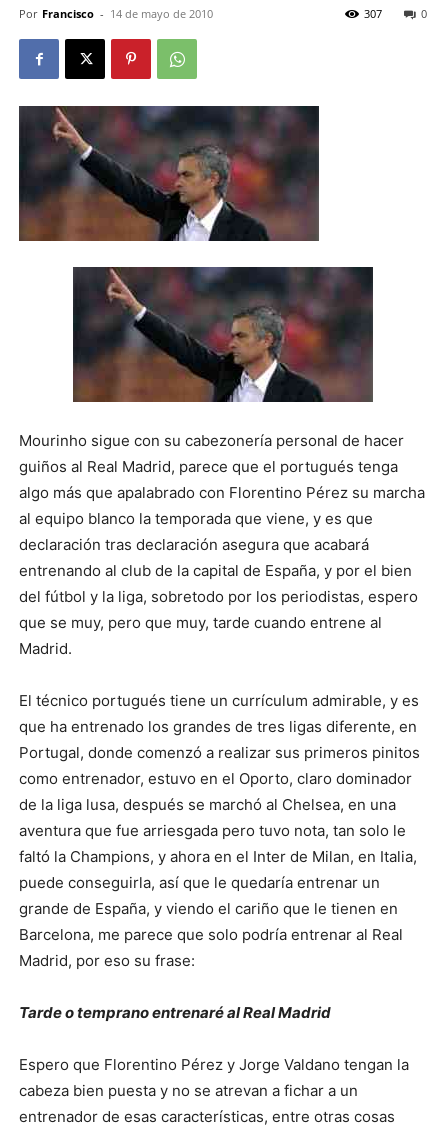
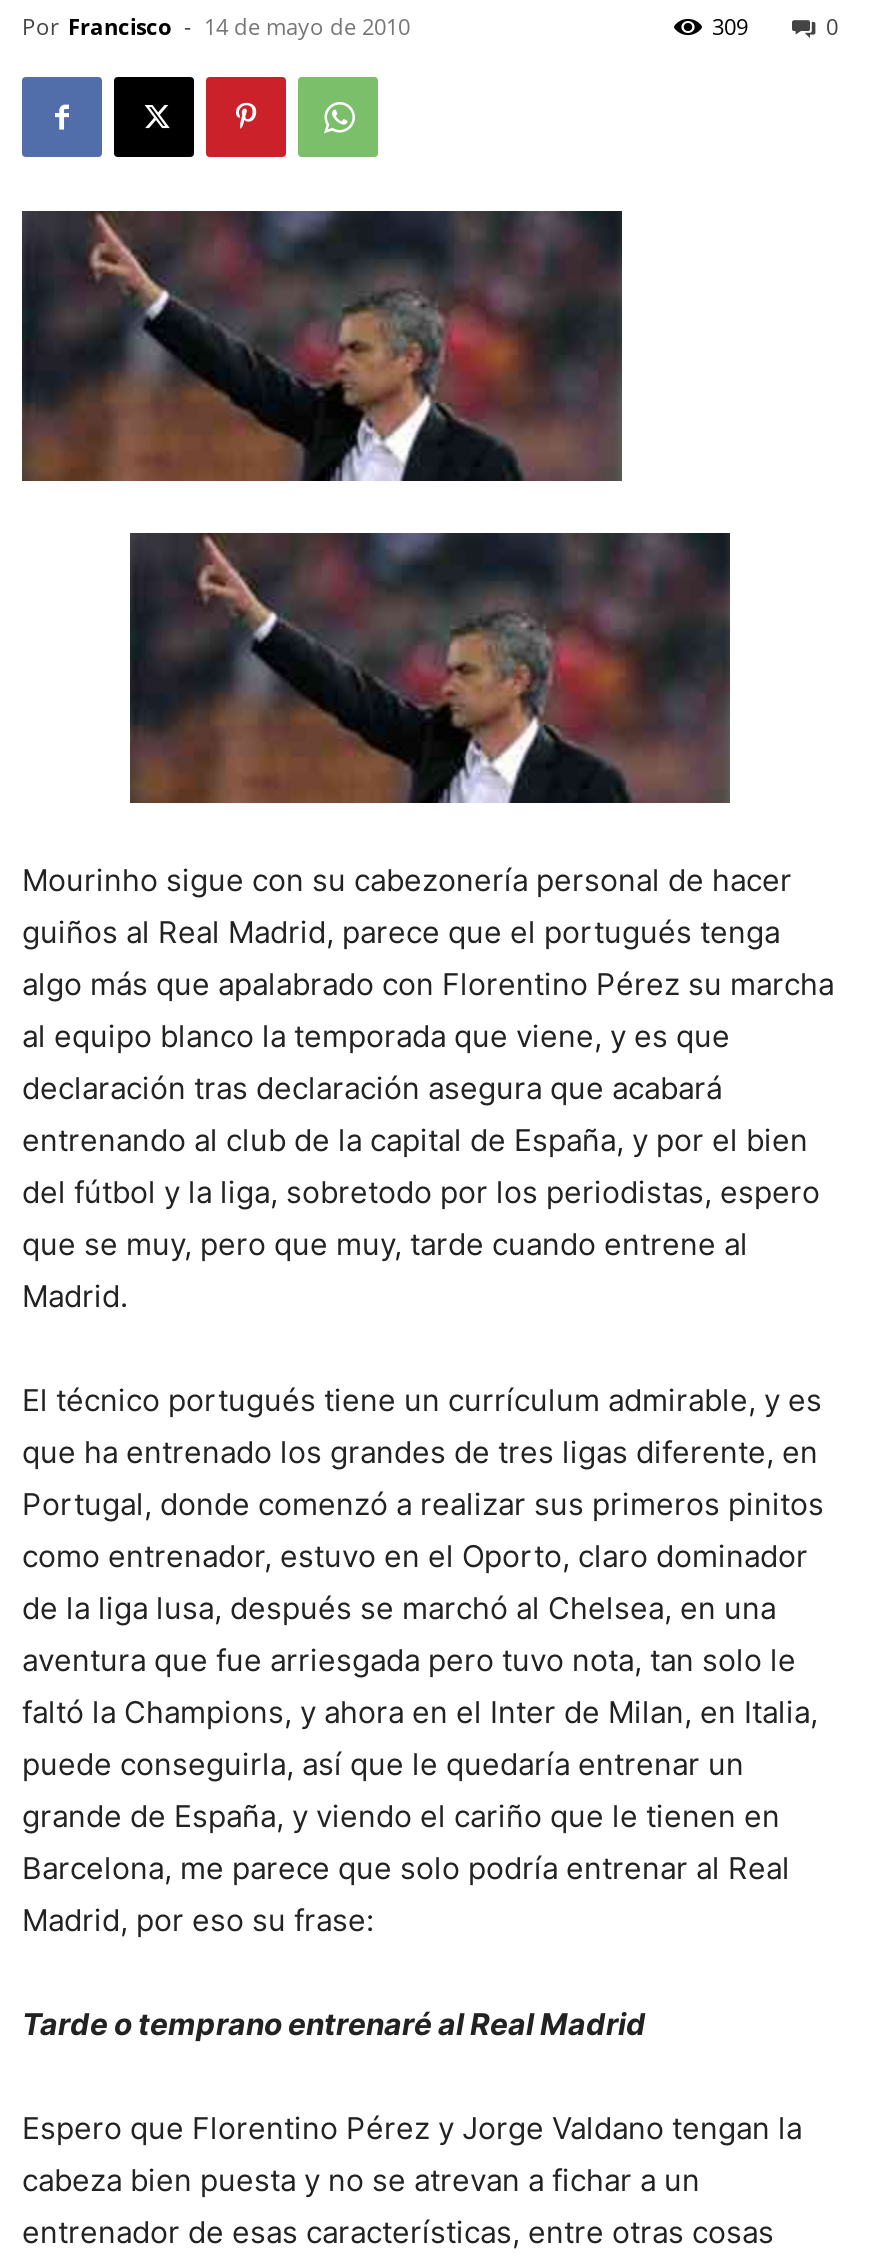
- 307
+ 309
